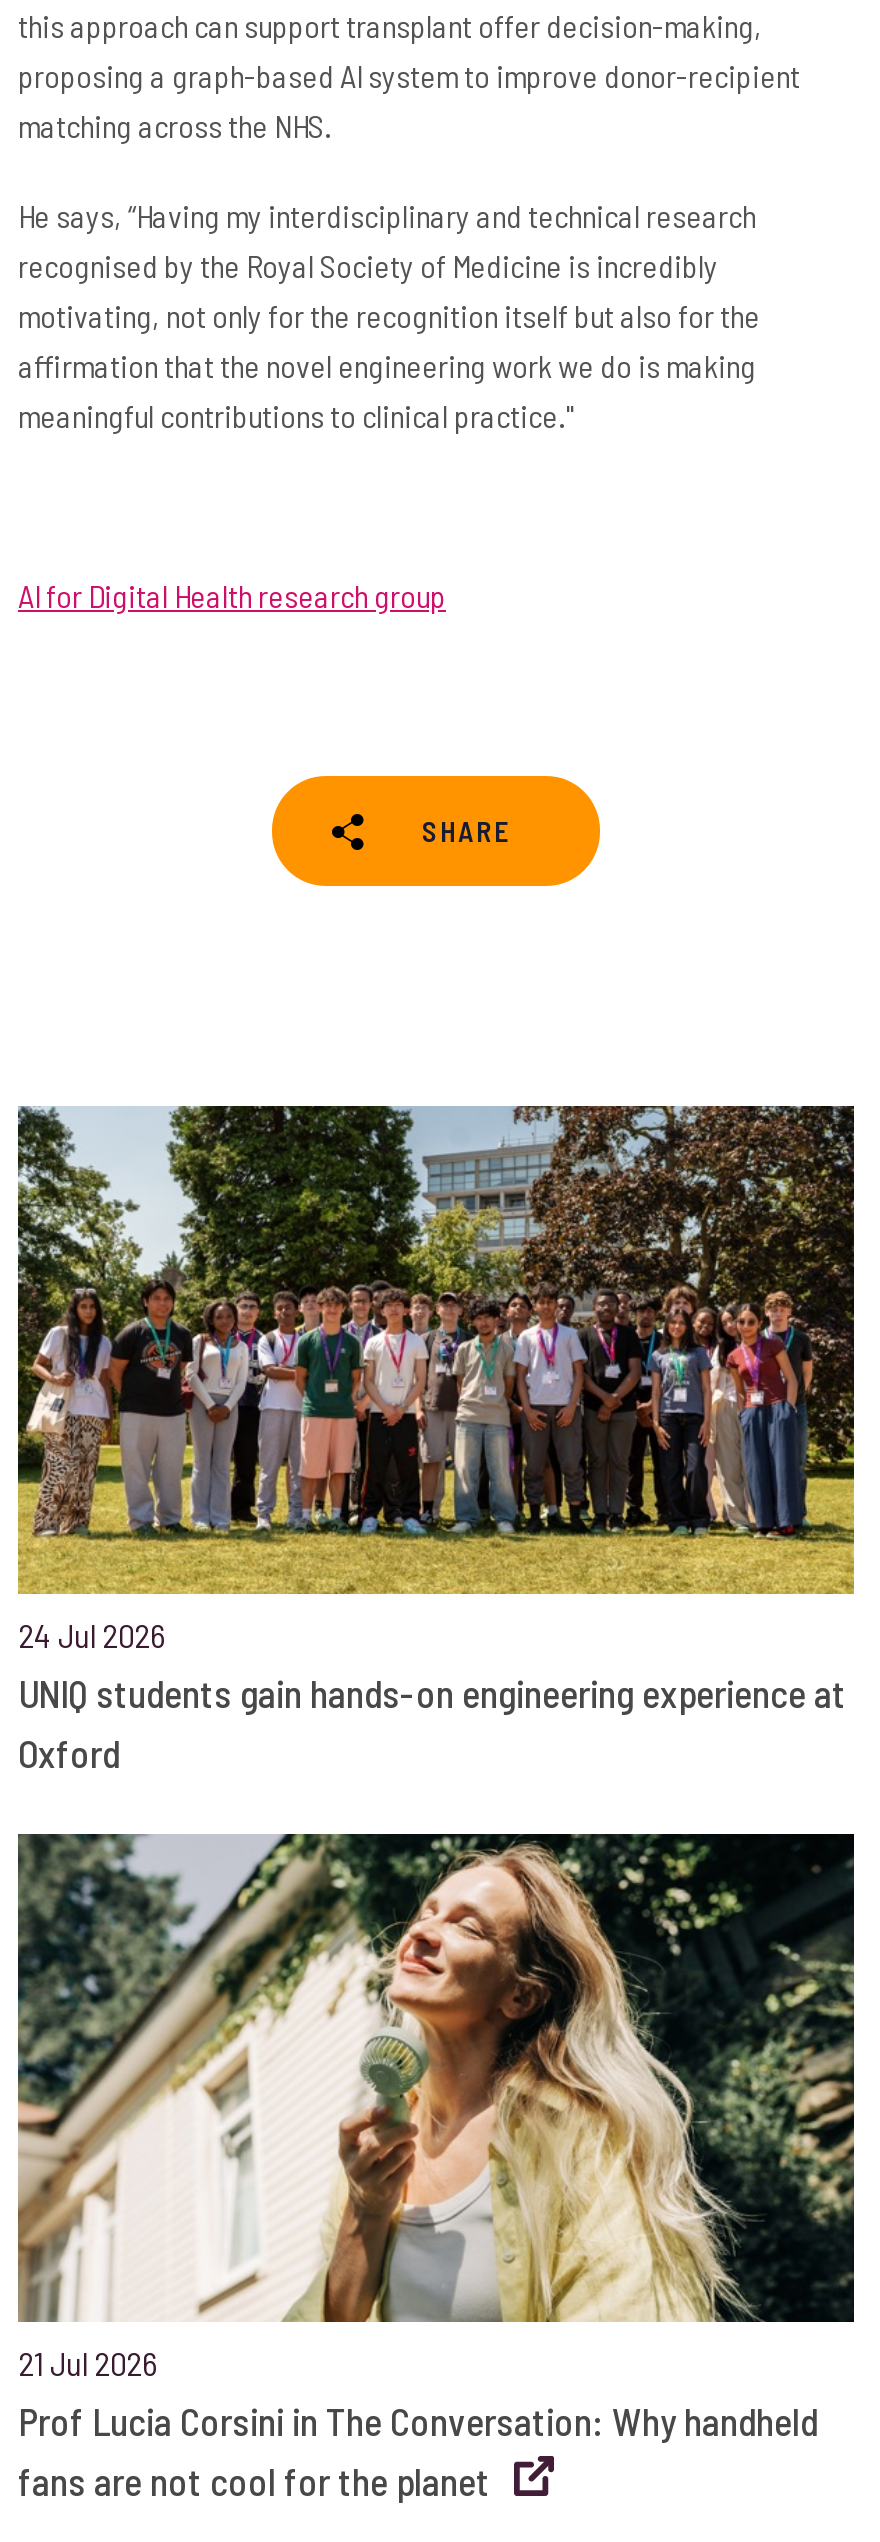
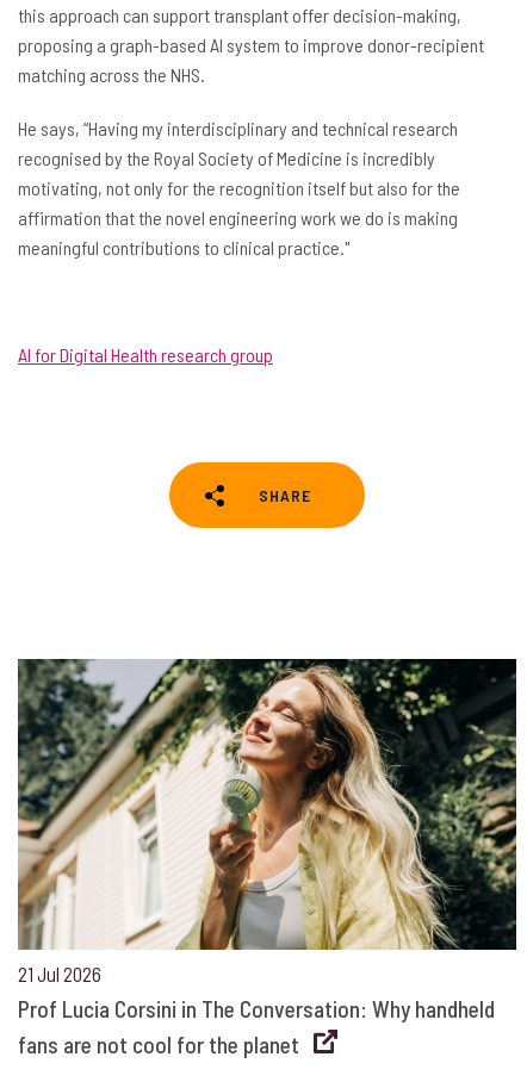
- [image]
- 24 Jul 2026
- UNIQ students gain hands-on engineering experience at
- Oxford
